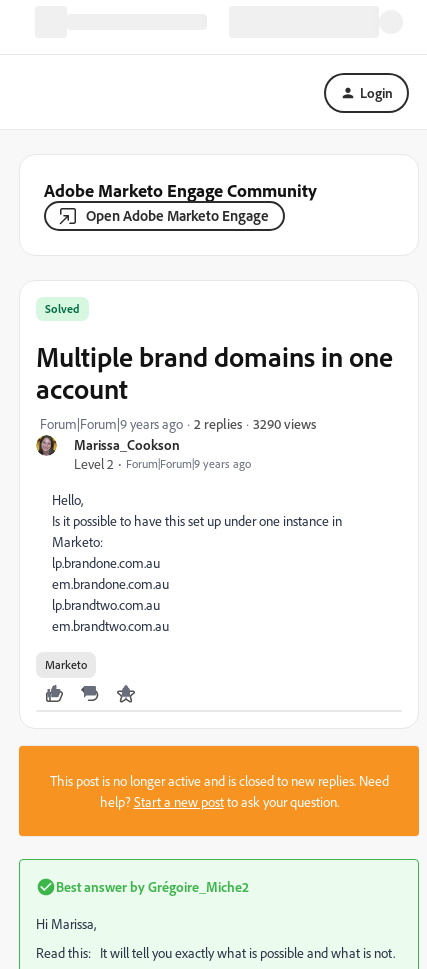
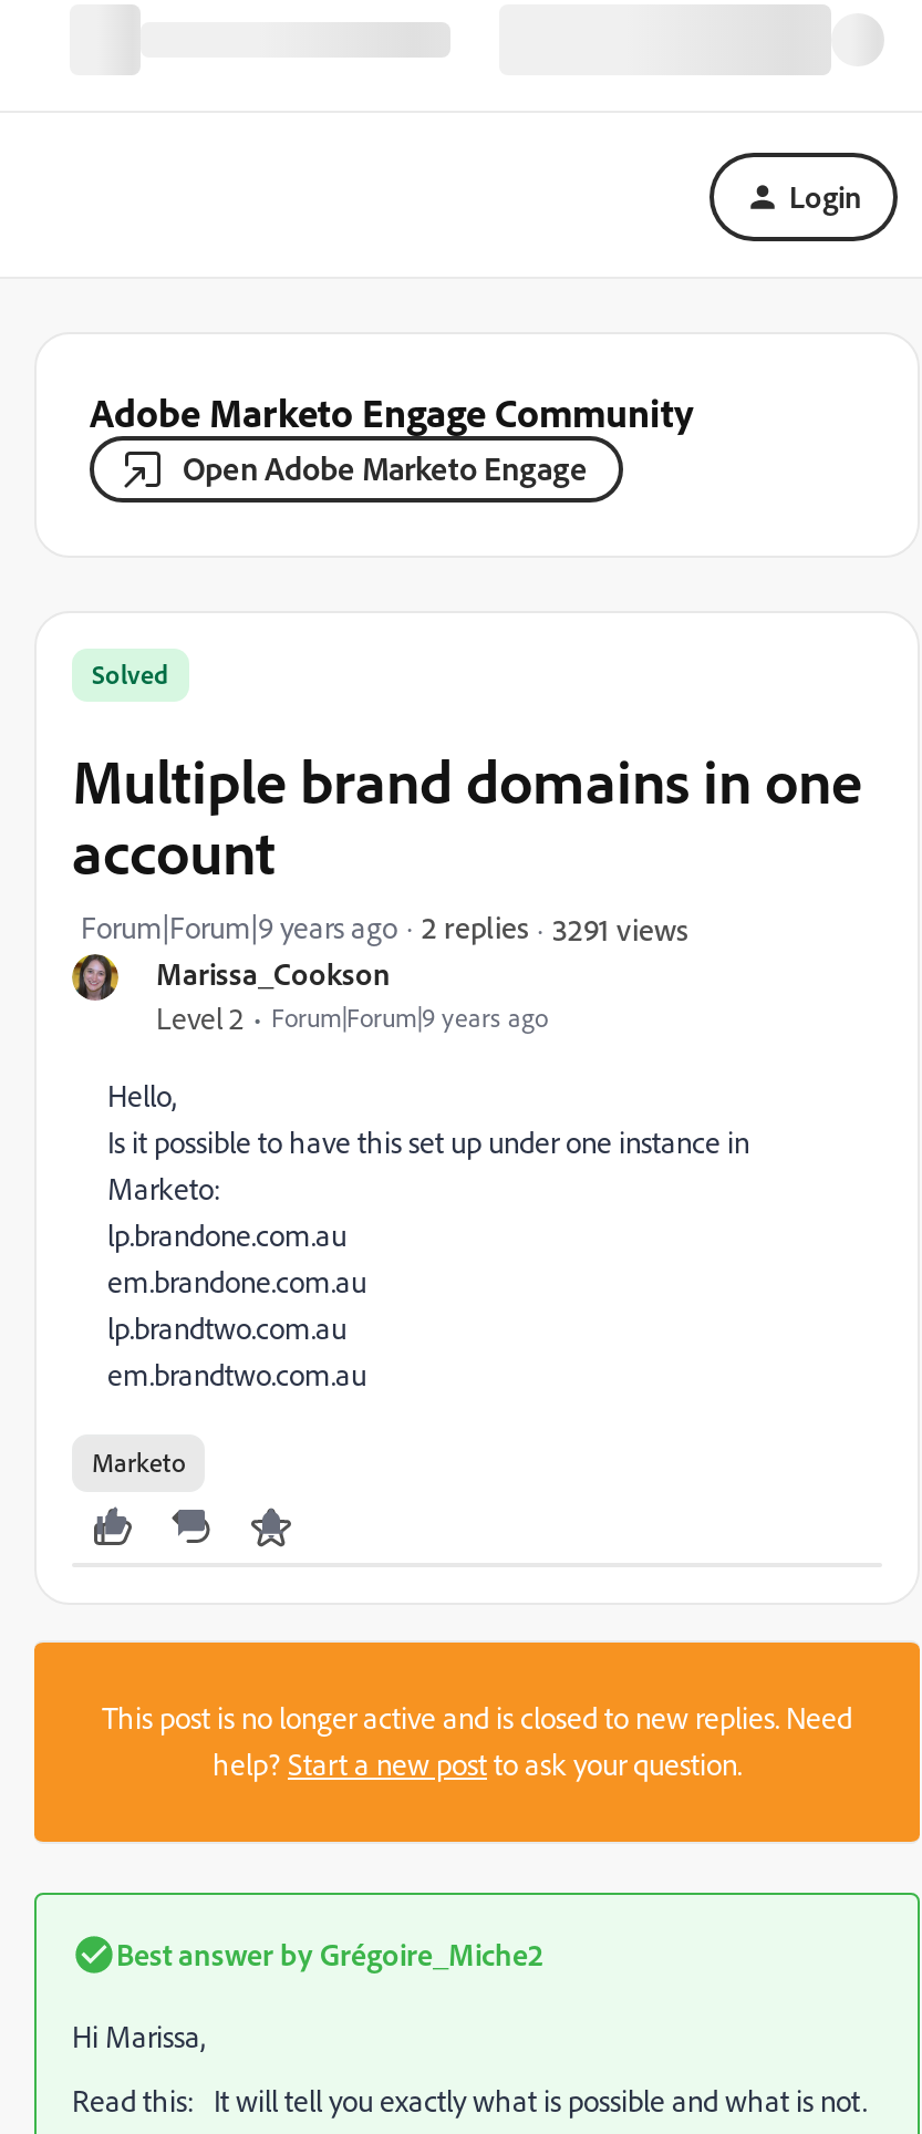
- 3290 views
+ 3291 views
